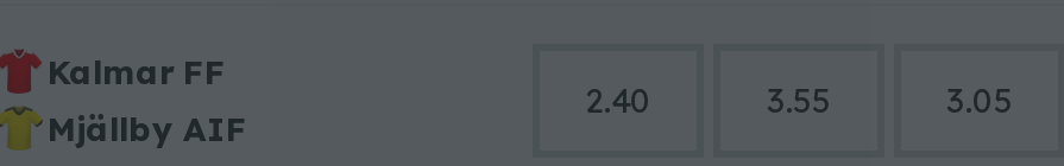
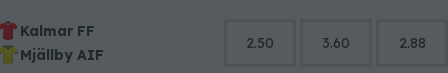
- 2.40
- 3.55
- 3.05
+ 2.50
+ 3.60
+ 2.88
